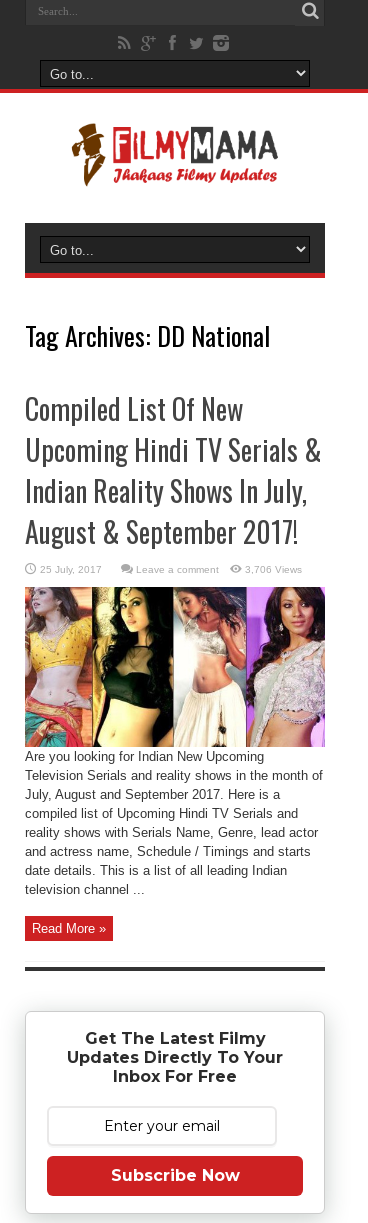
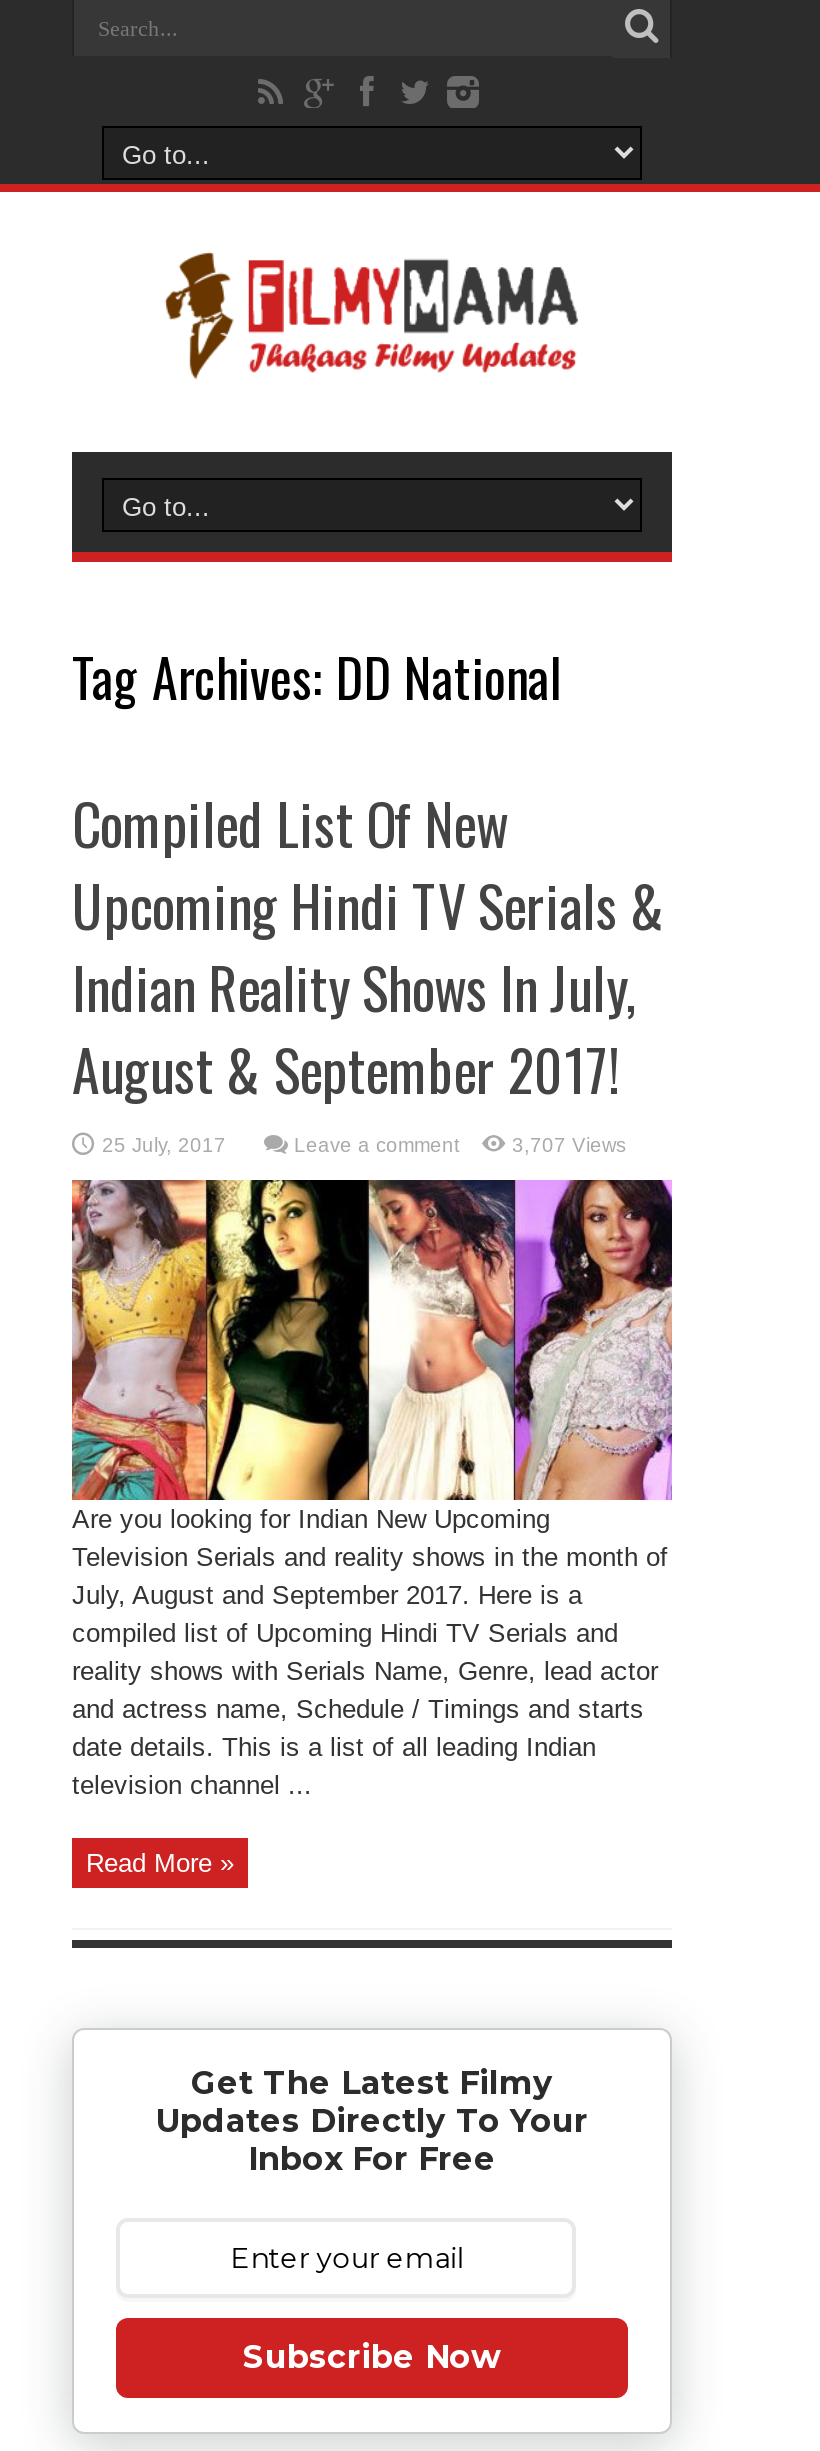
- 3,706 Views
+ 3,707 Views
